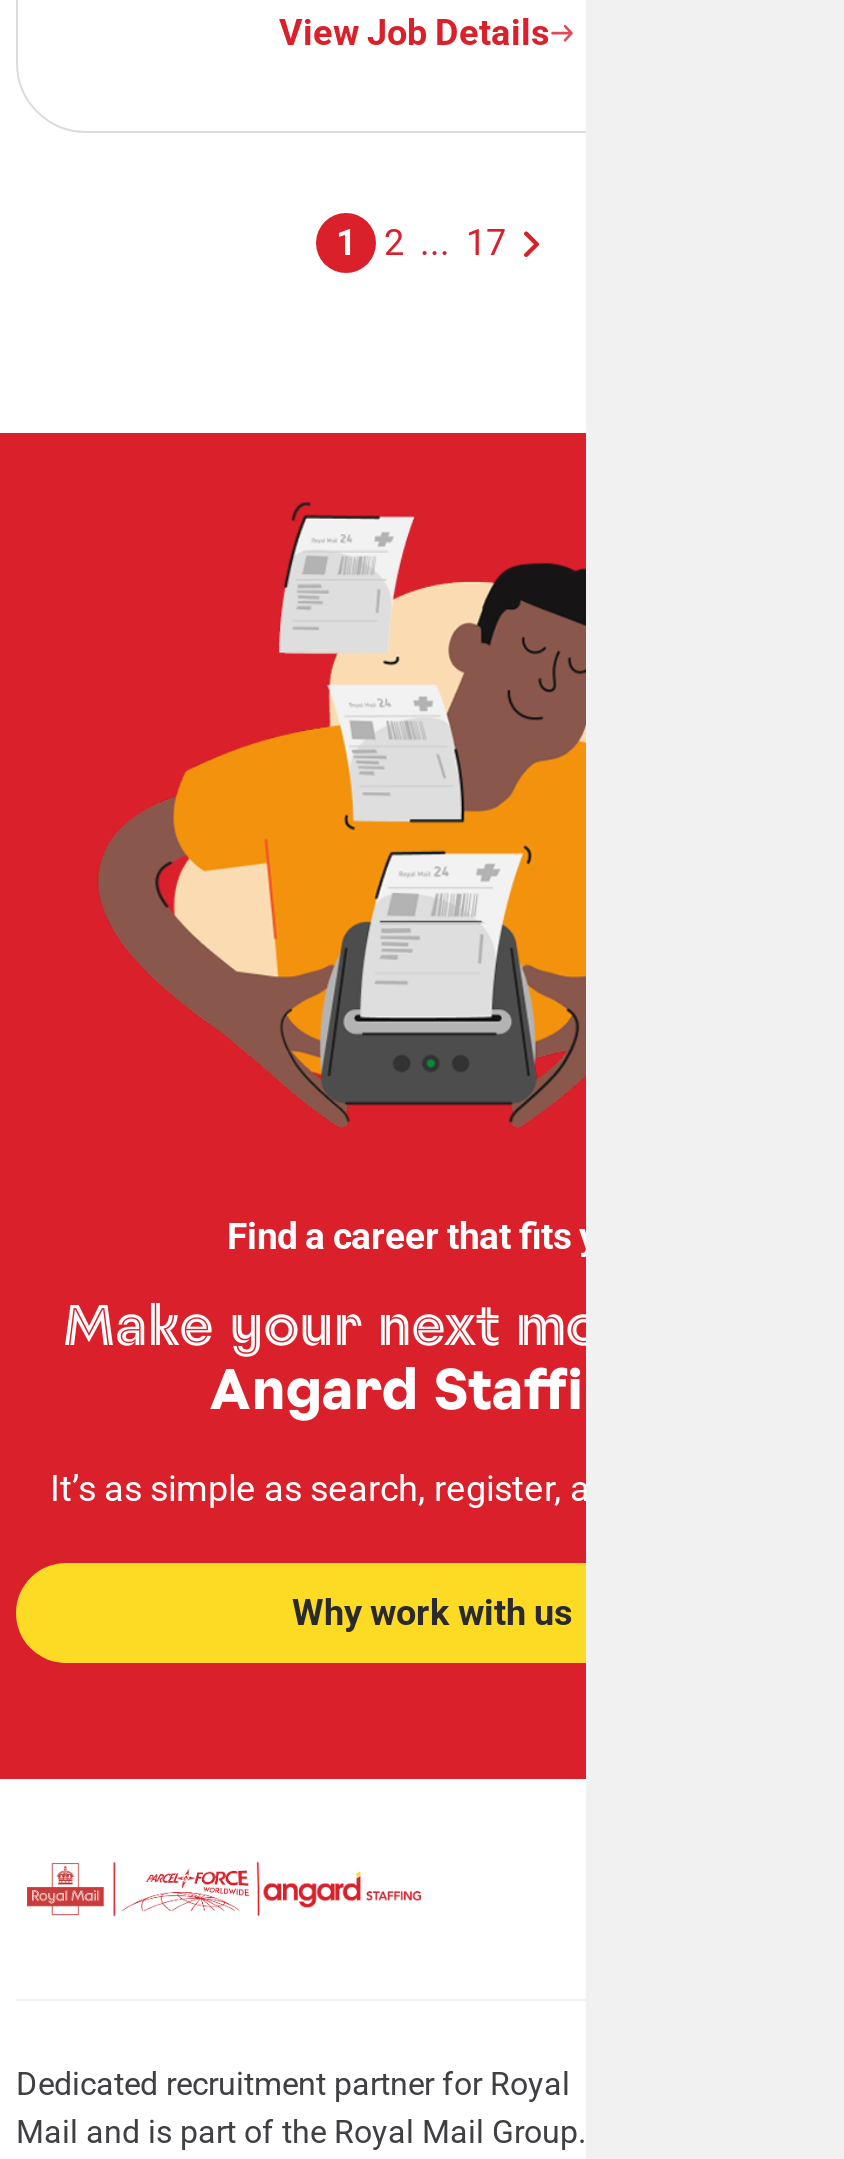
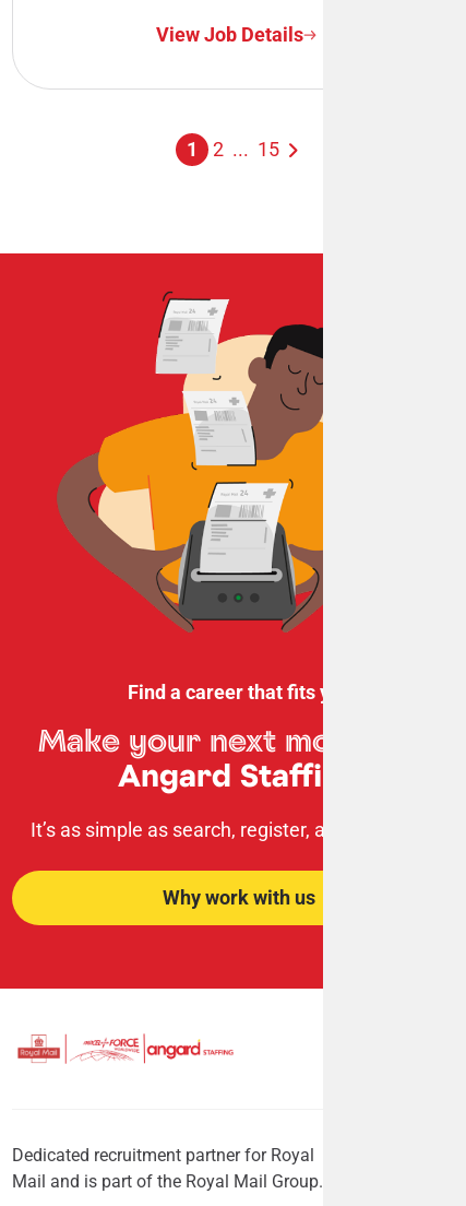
- 1 2 ... 17
+ 1 2 ... 15
